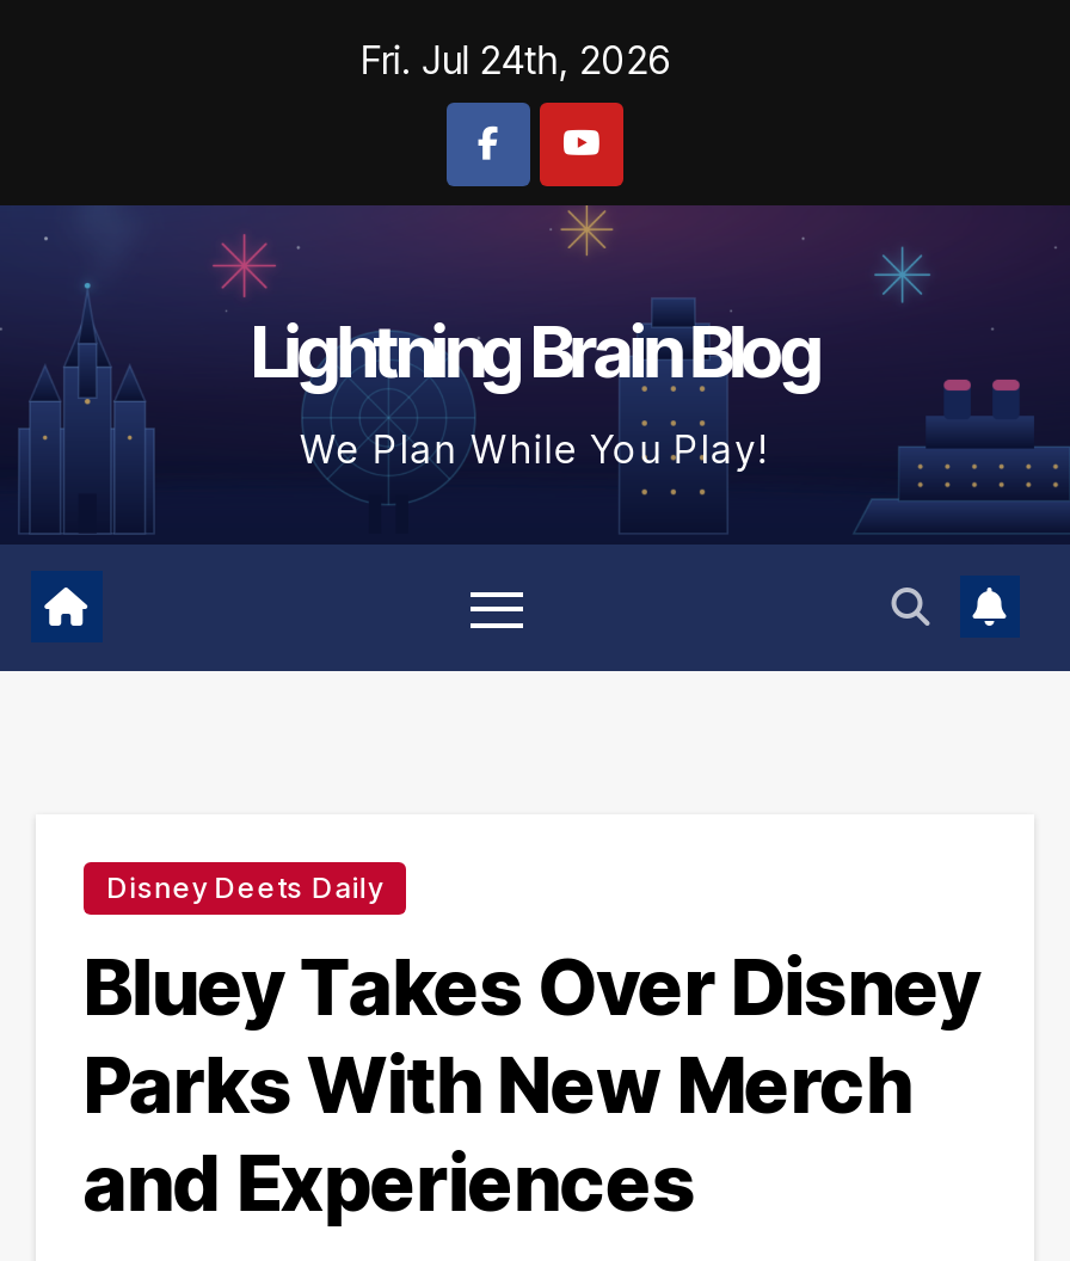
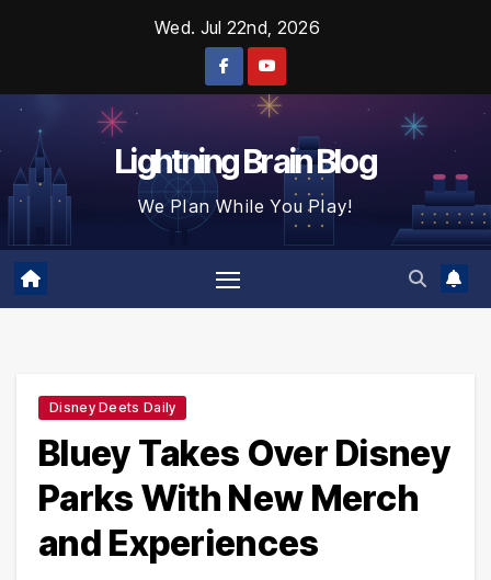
- Fri. Jul 24th, 2026
+ Wed. Jul 22nd, 2026
